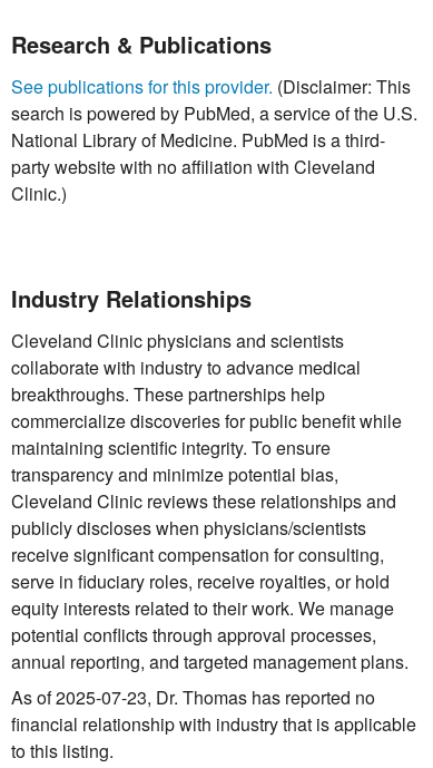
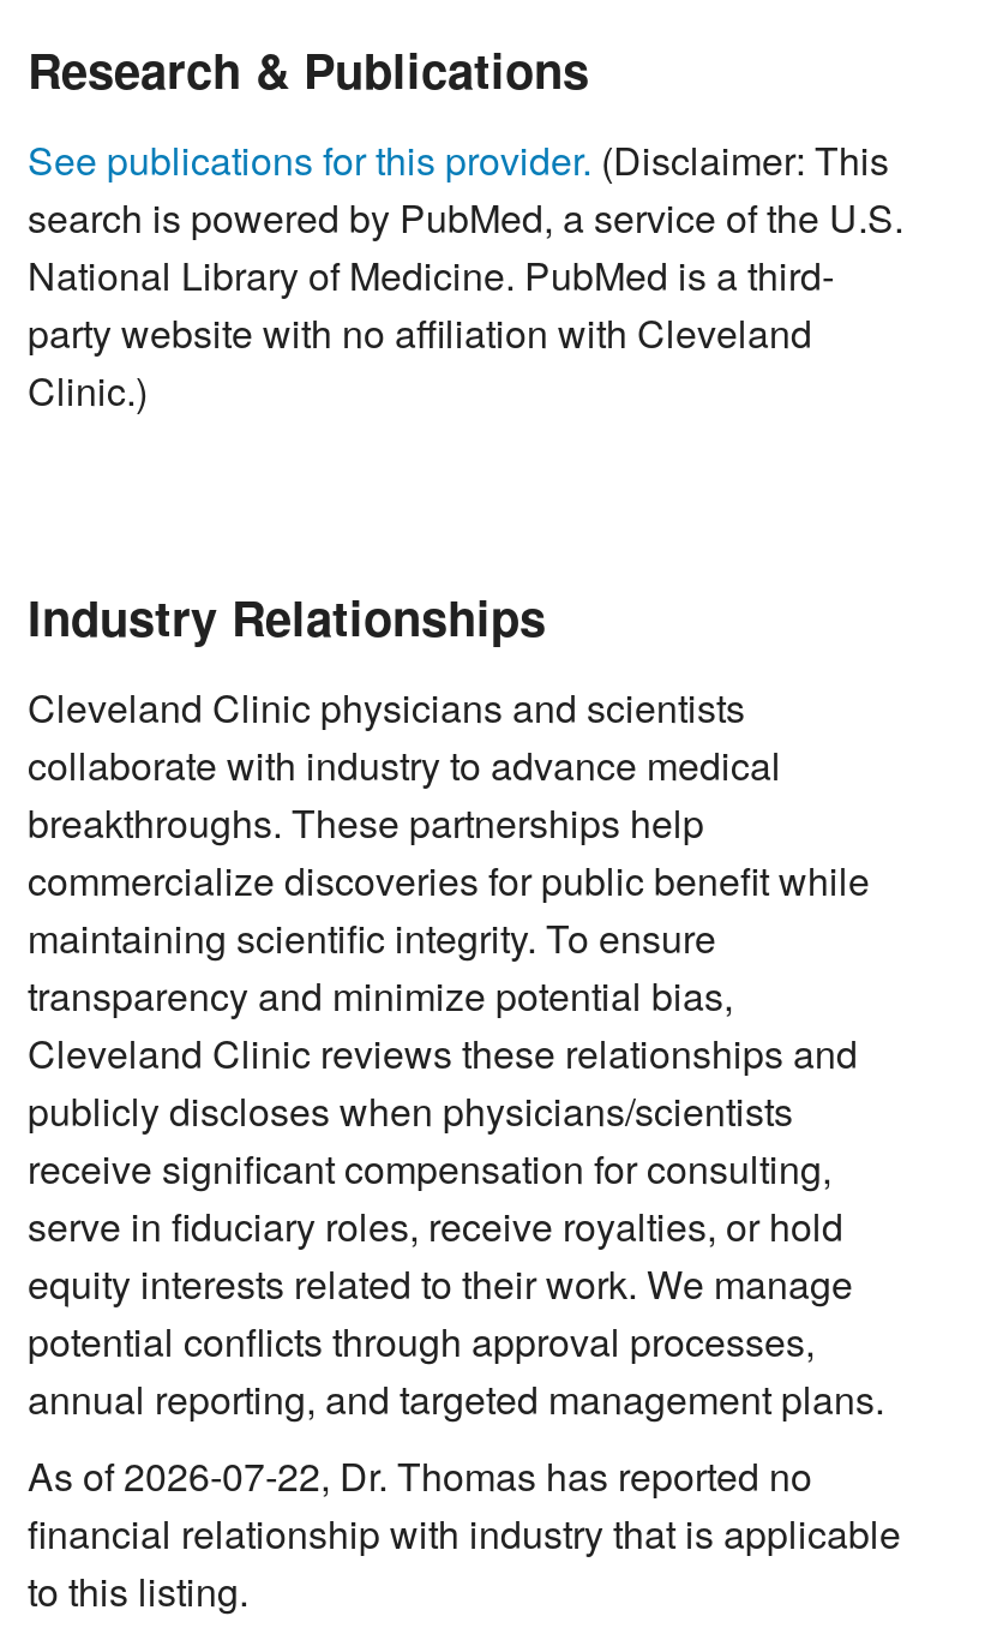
- As of 2025-07-23, Dr. Thomas has reported no
+ As of 2026-07-22, Dr. Thomas has reported no
